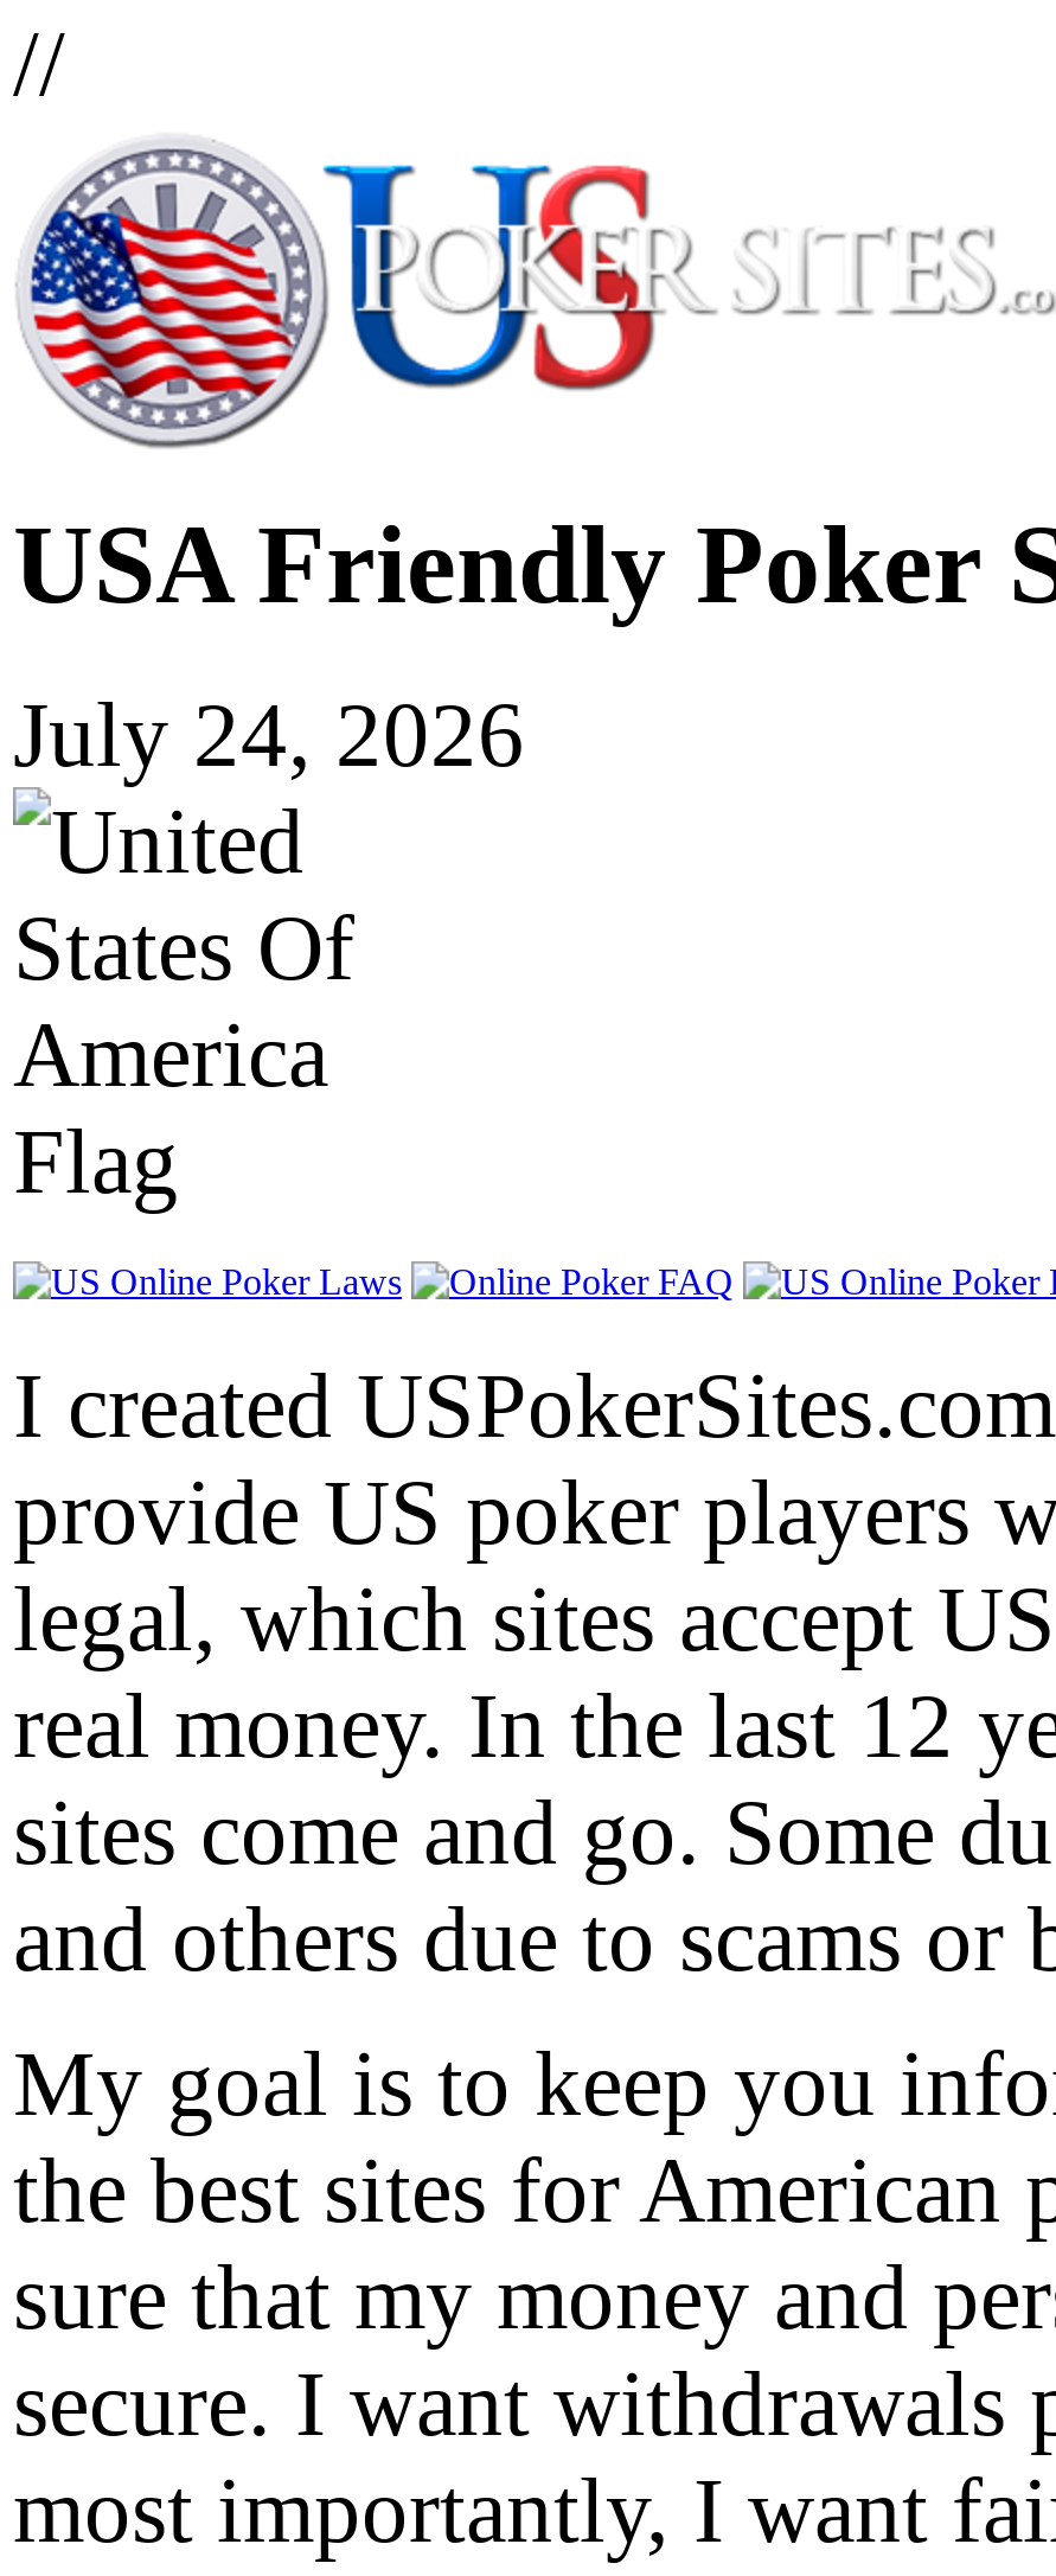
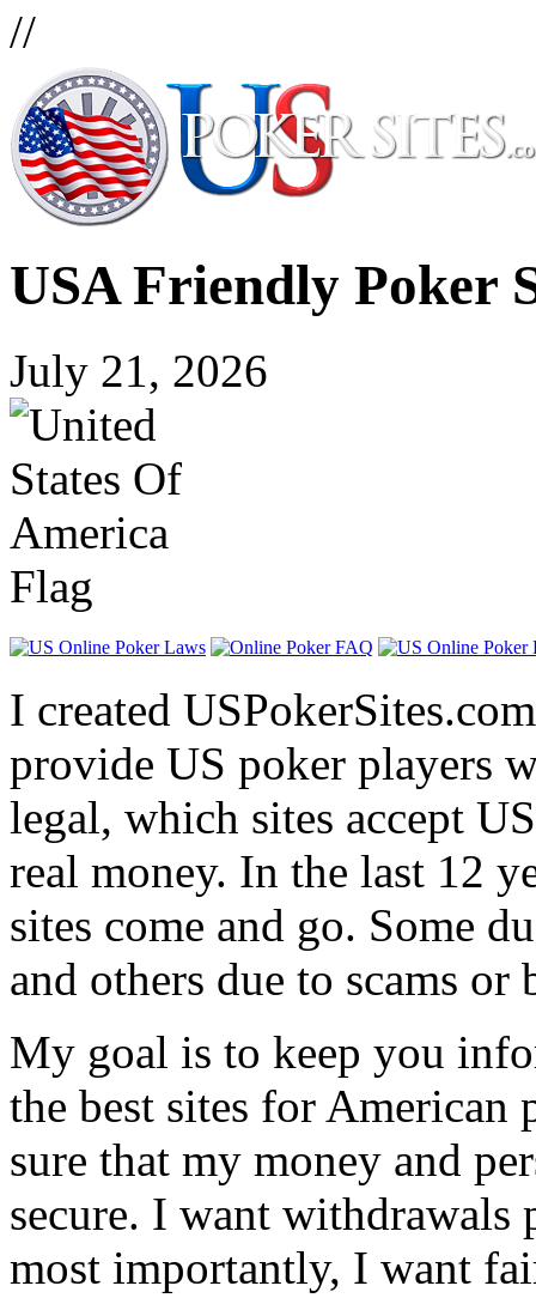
- July 24, 2026
+ July 21, 2026
